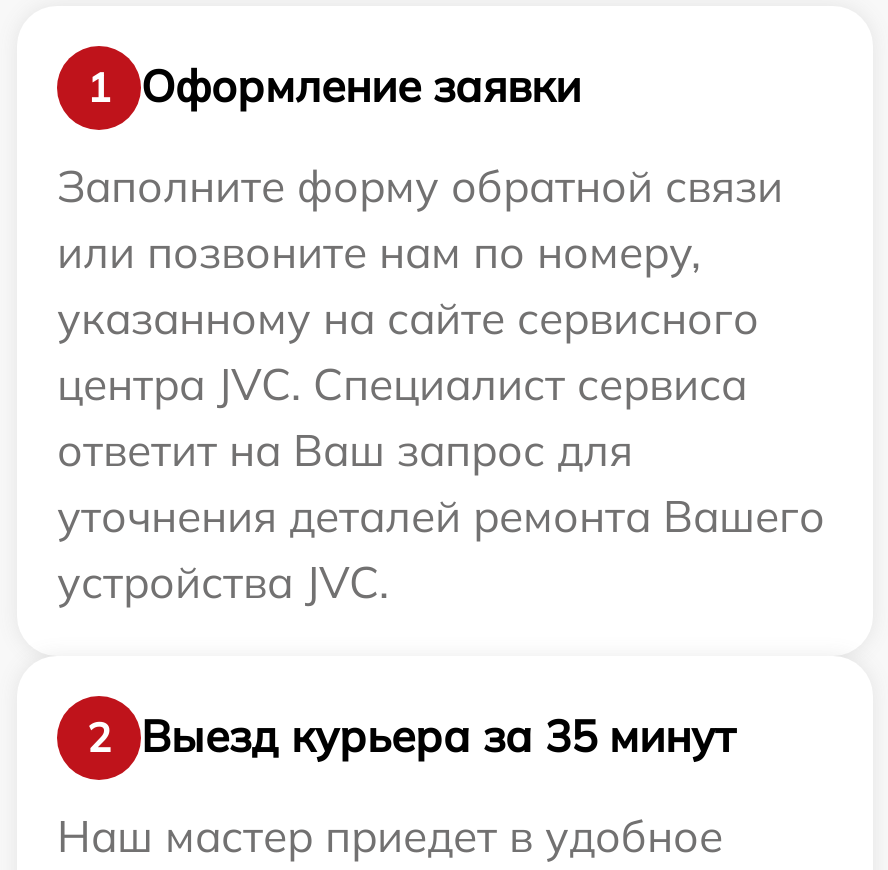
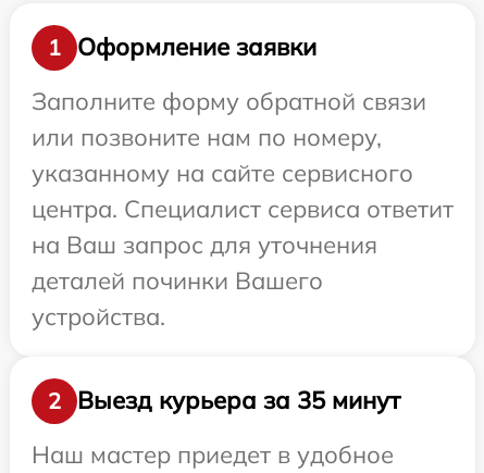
- центра JVC. Специалист сервиса
- ответит на Ваш запрос для
- уточнения деталей ремонта Вашего
- устройства JVC.
+ центра. Специалист сервиса ответит
+ на Ваш запрос для уточнения
+ деталей починки Вашего
+ устройства.
